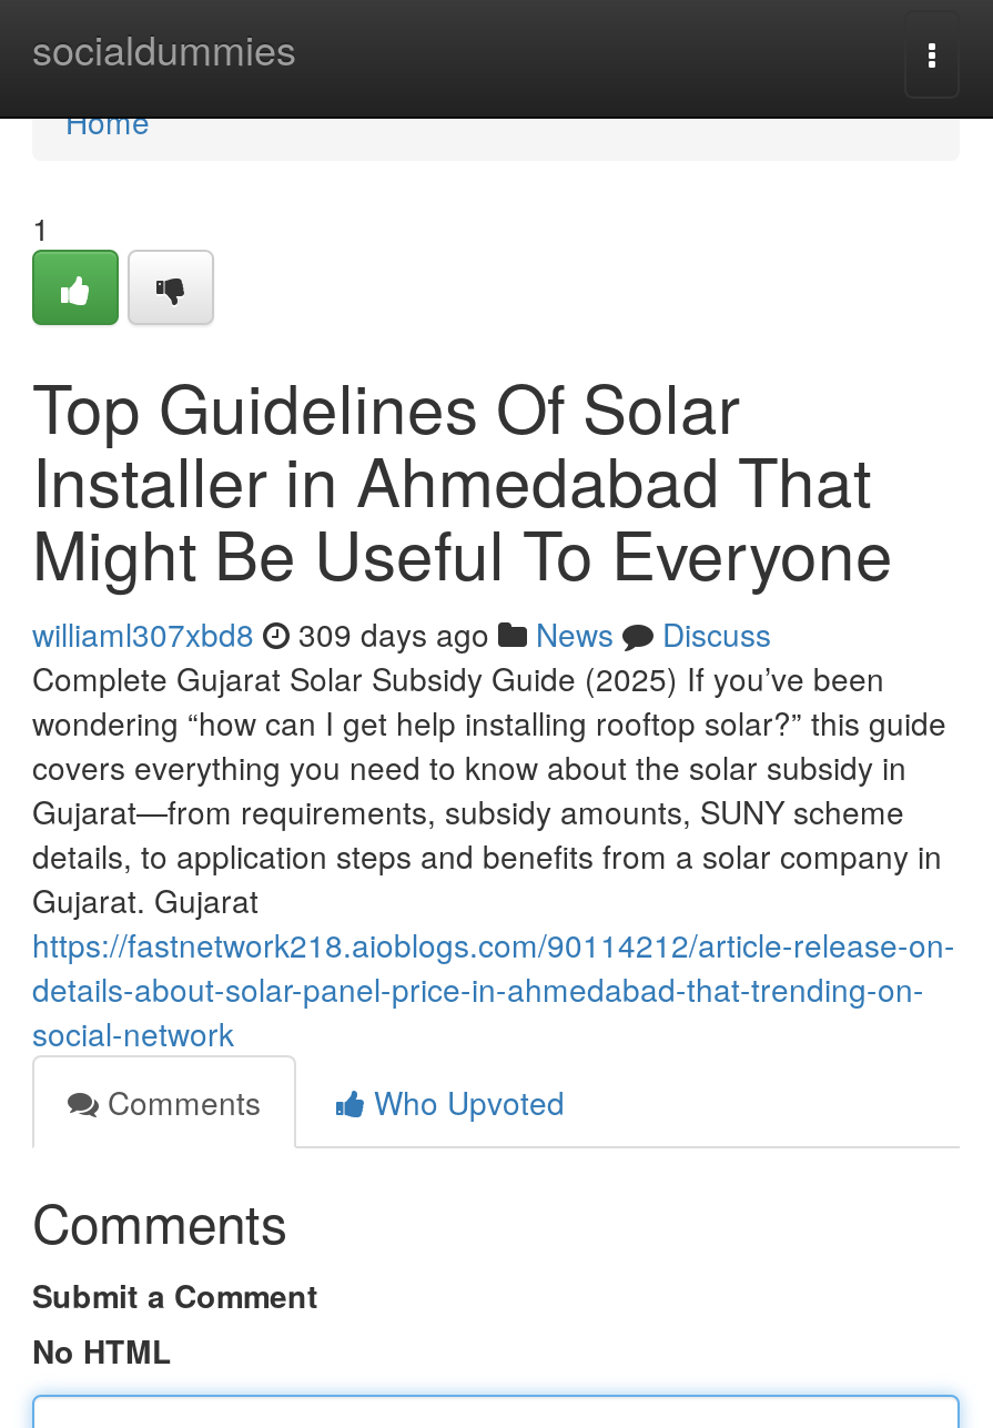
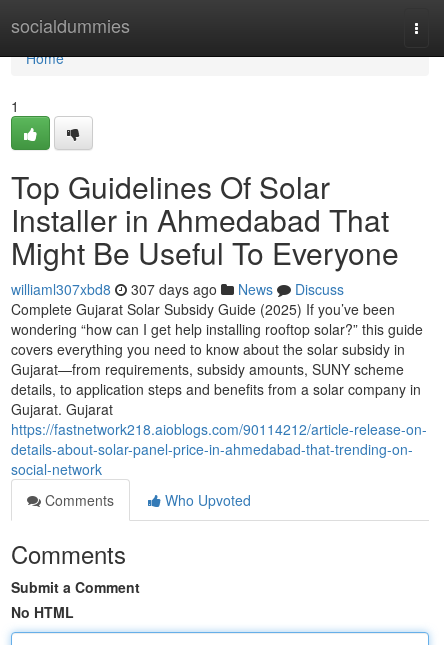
- williaml307xbd8 309 days ago News Discuss
+ williaml307xbd8 307 days ago News Discuss
